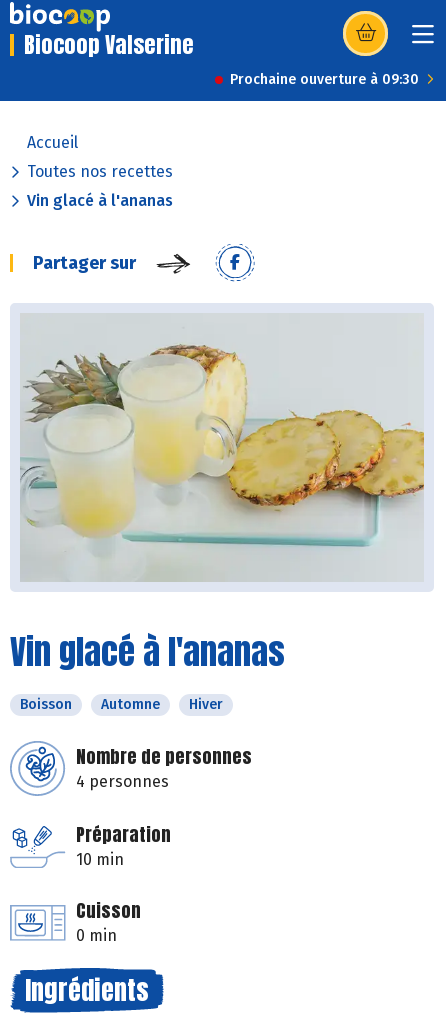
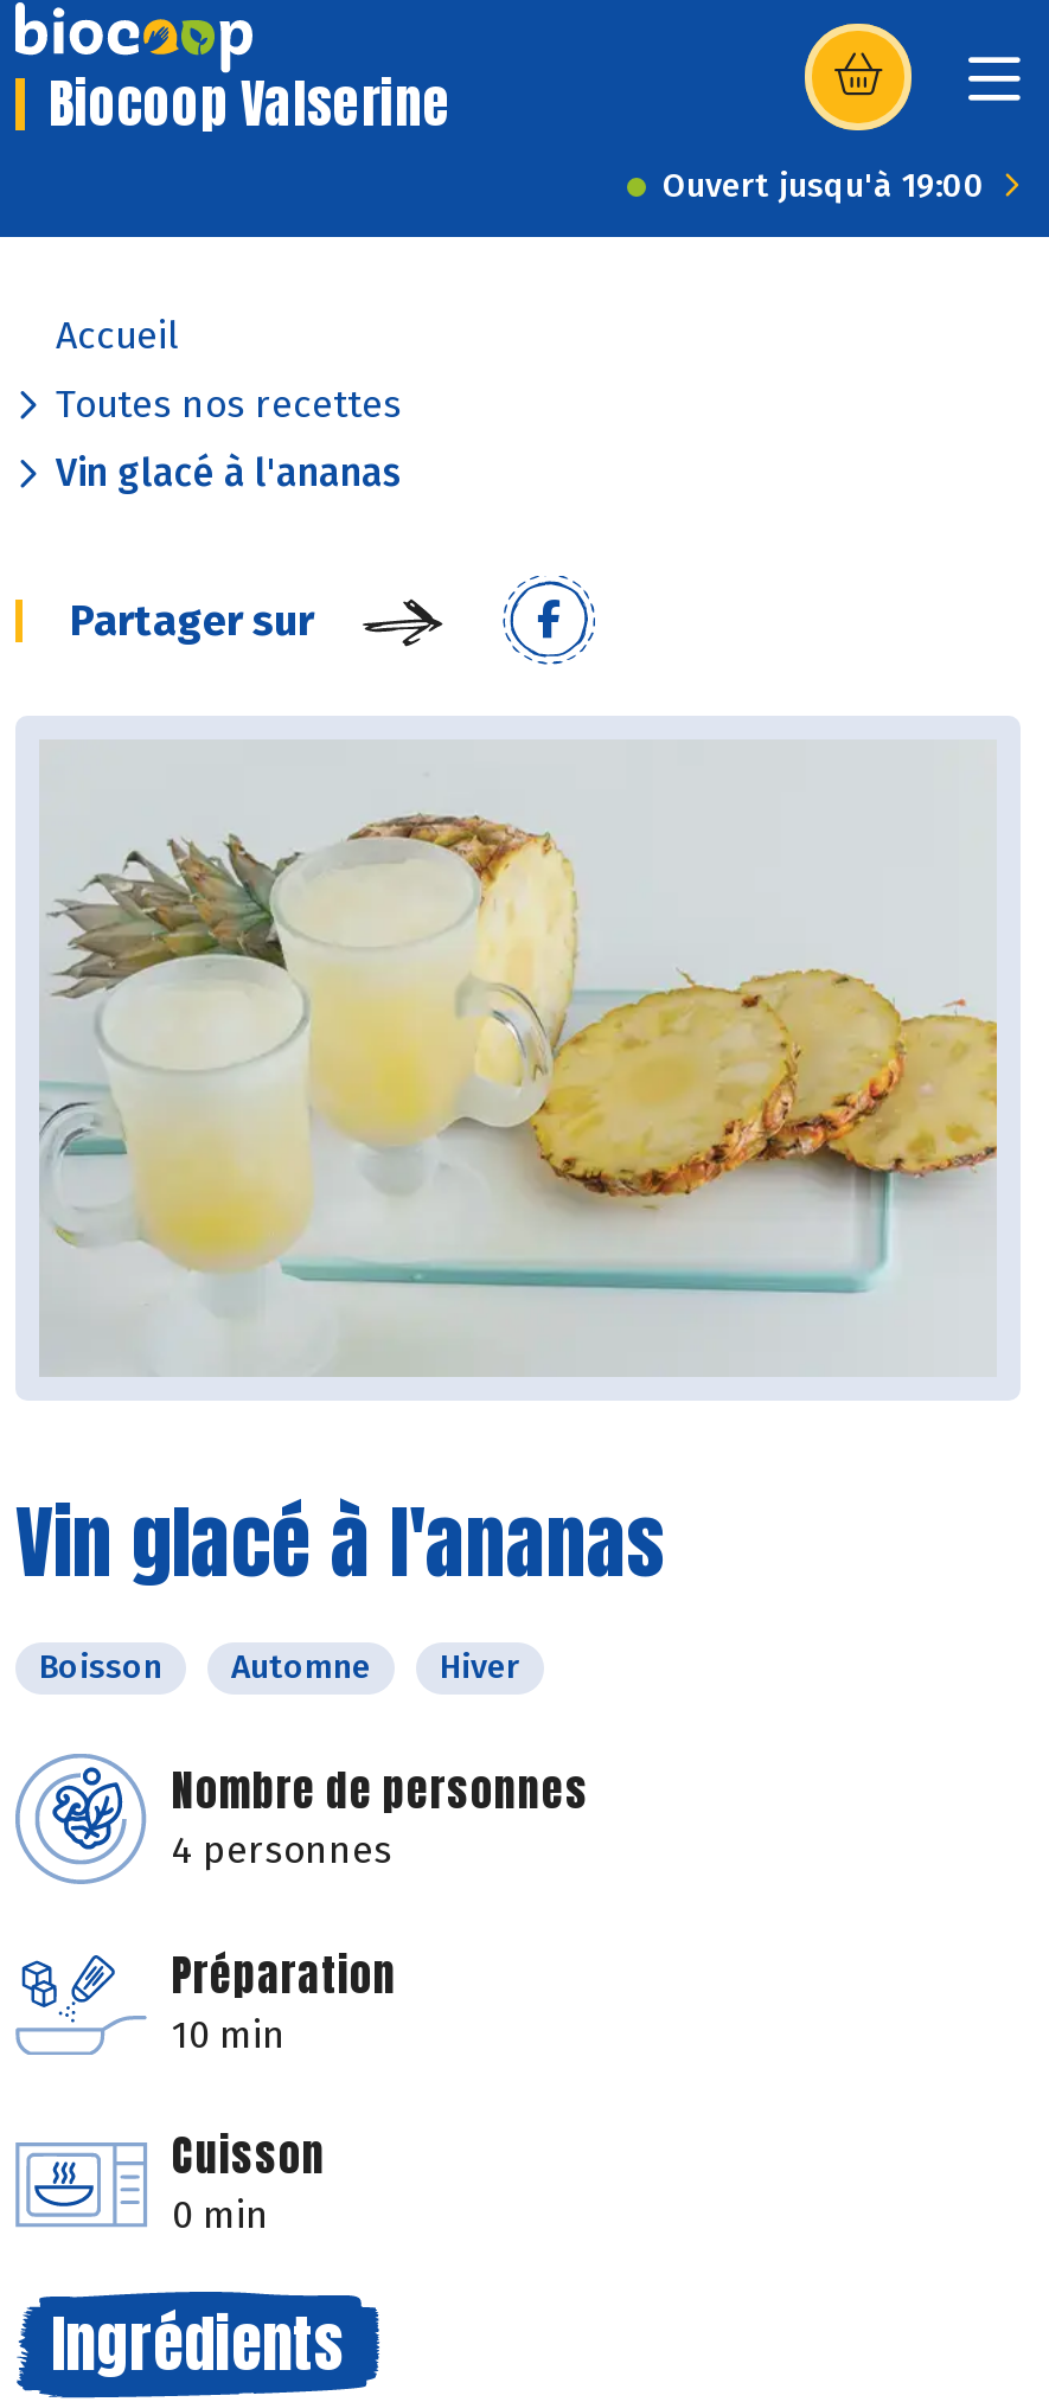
- Prochaine ouverture à 09:30
+ Ouvert jusqu'à 19:00
